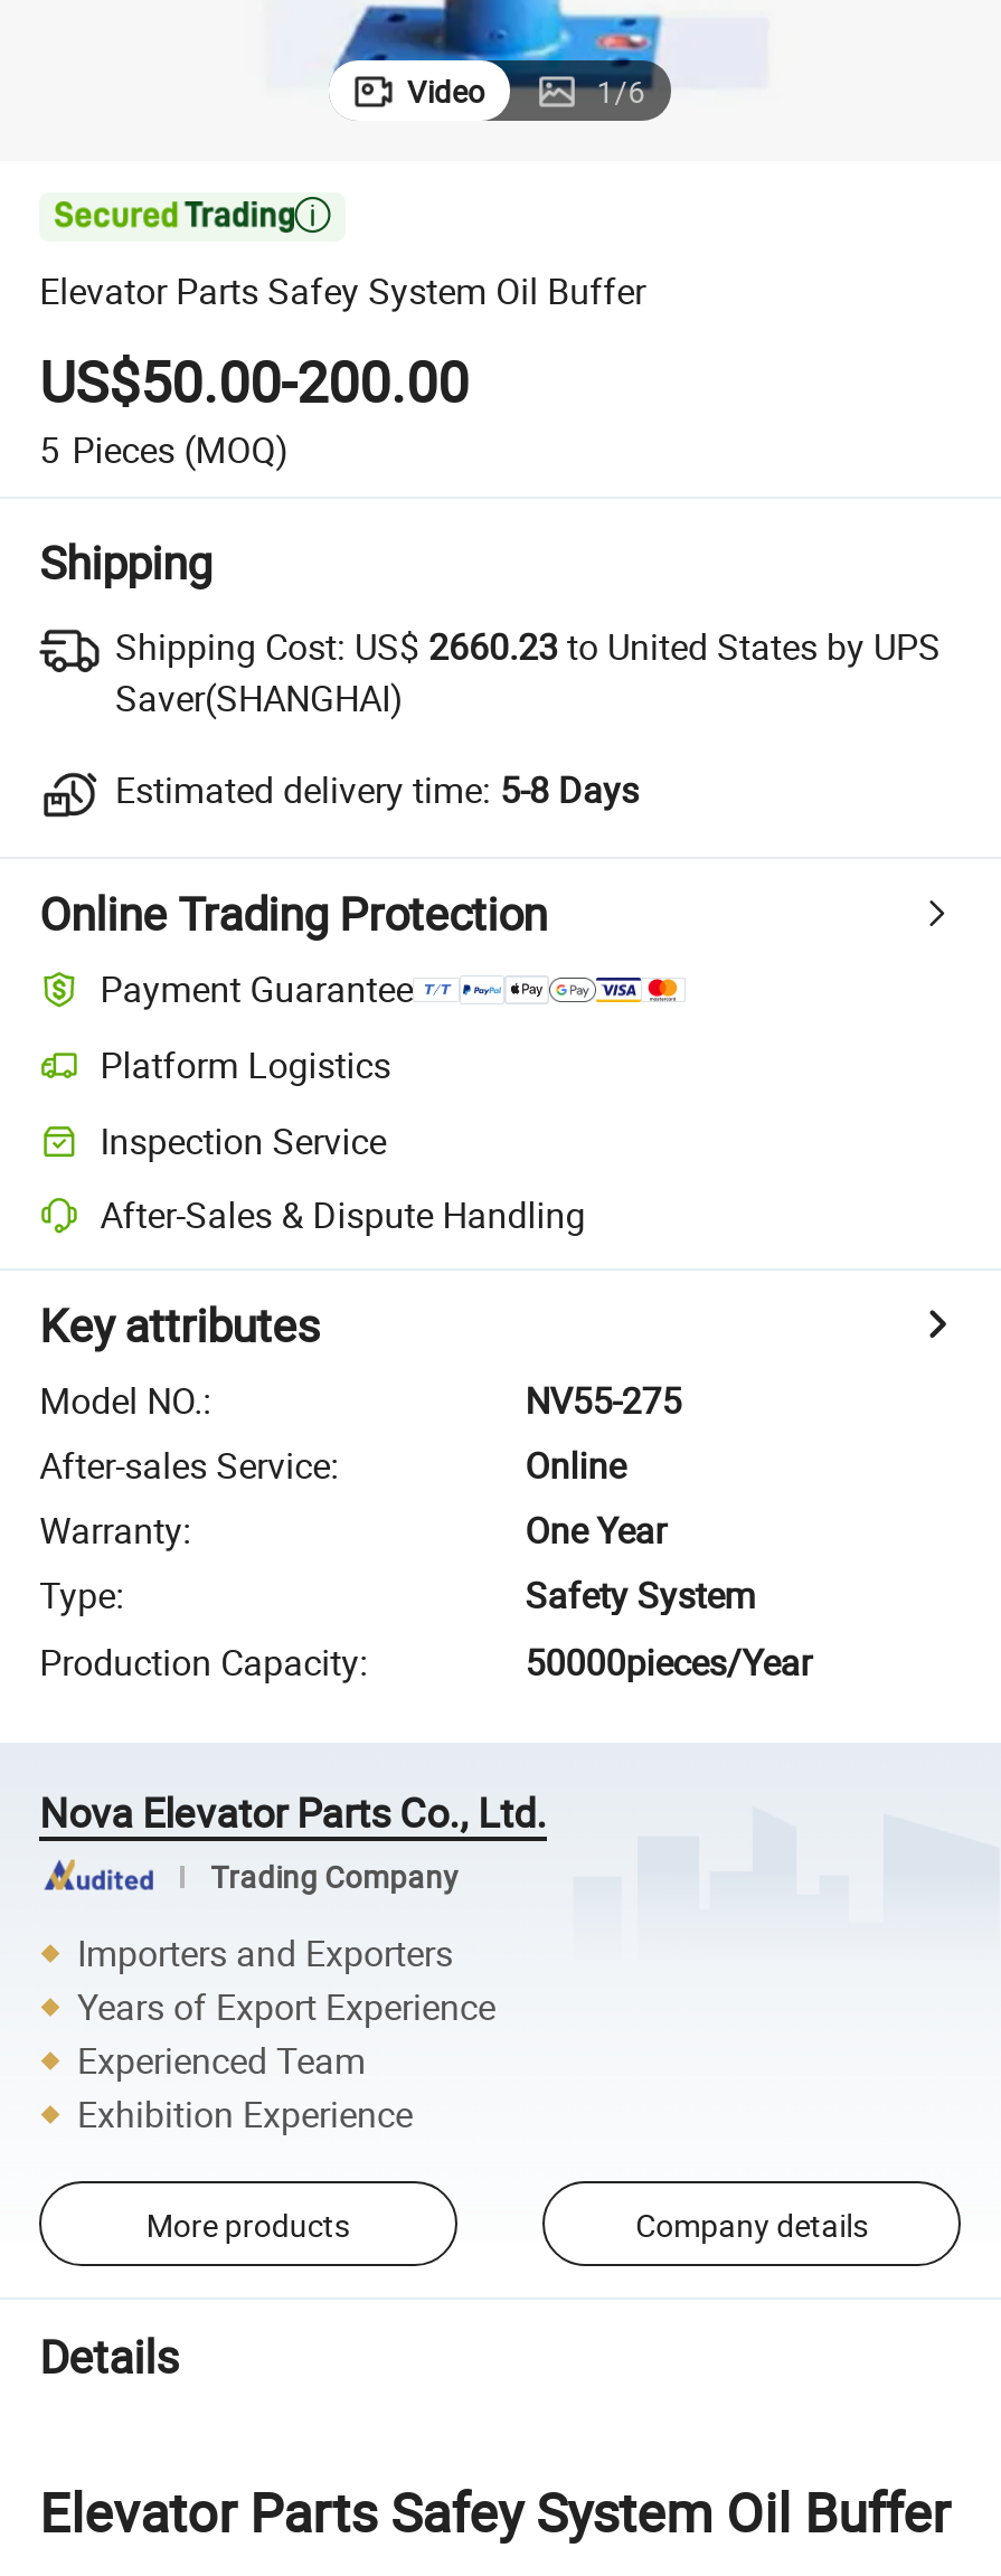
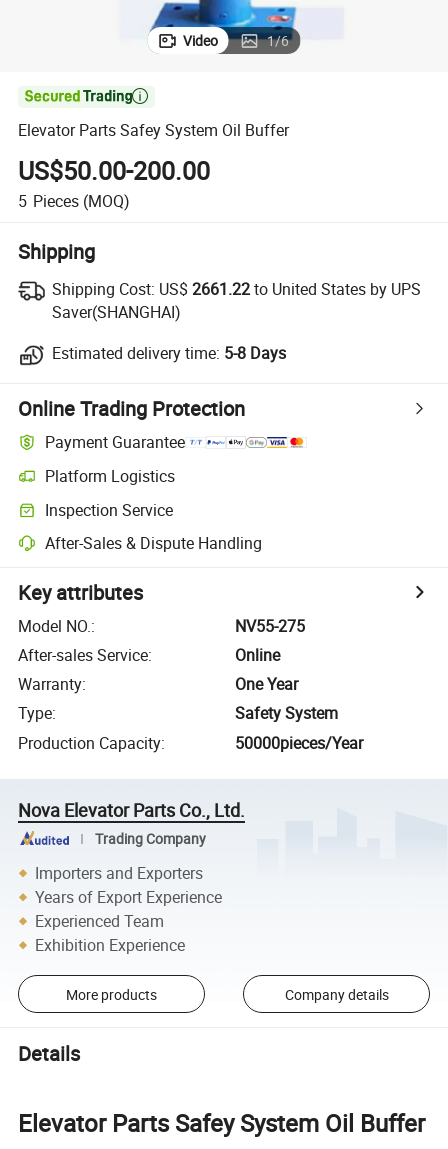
- Shipping Cost: US$2660.23 to United States by UPS
+ Shipping Cost: US$2661.22 to United States by UPS
